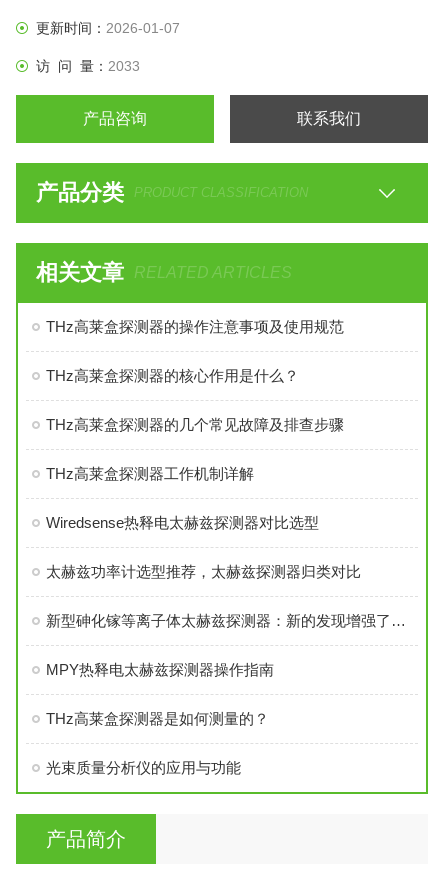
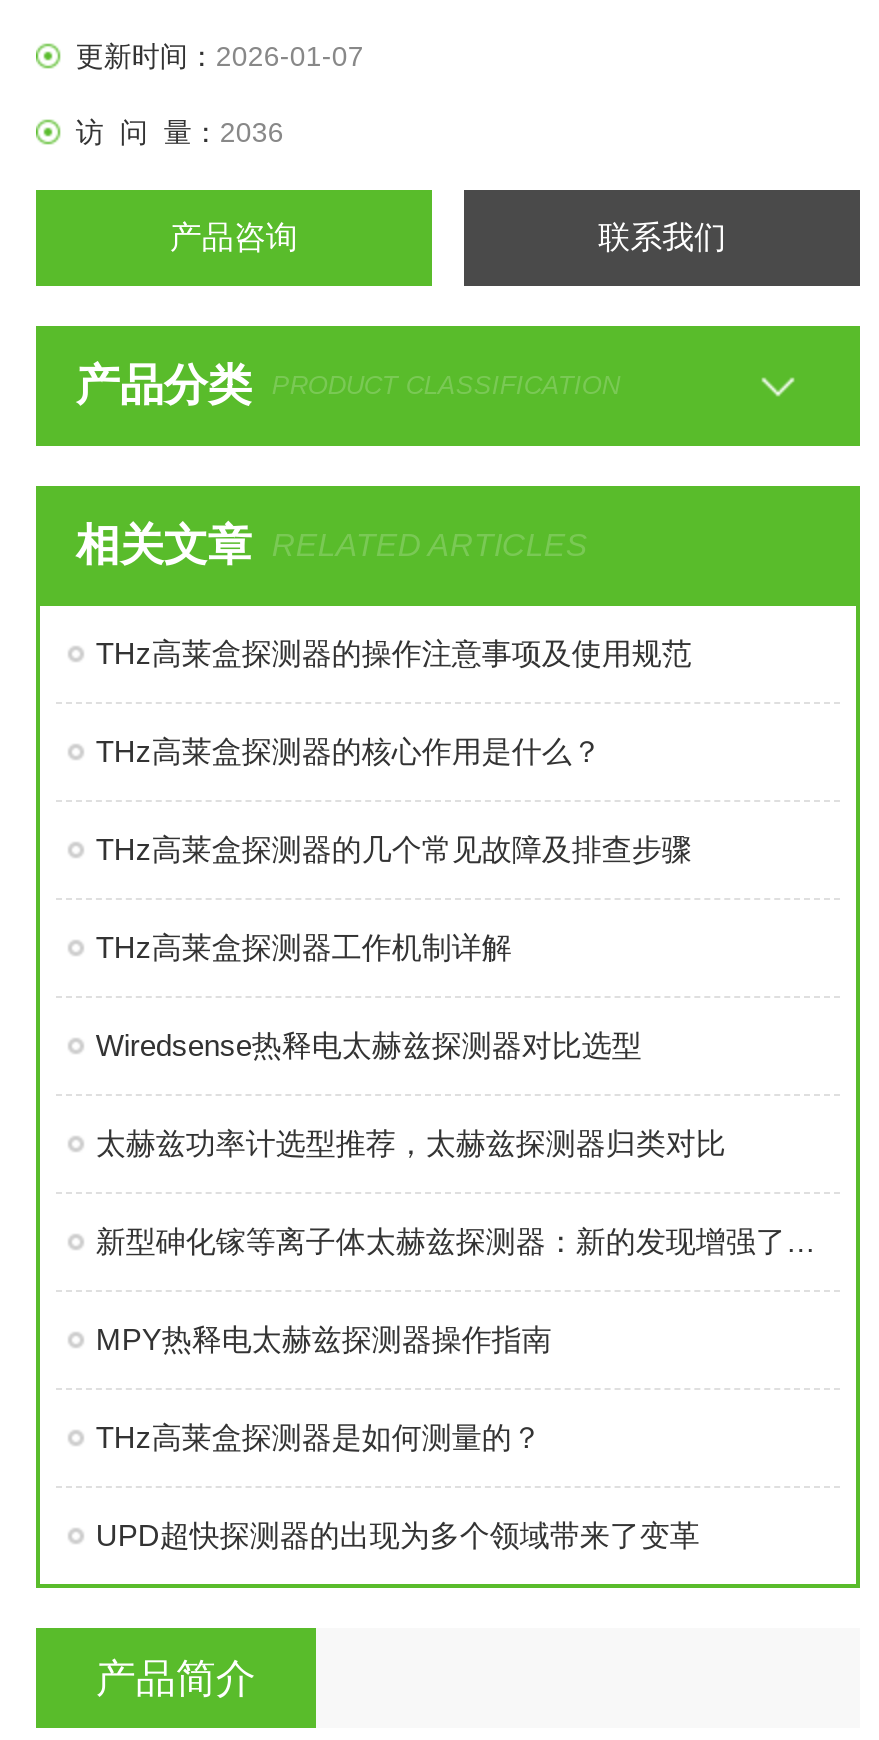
- 访 问 量：2033
+ 访 问 量：2036

- 光束质量分析仪的应用与功能
+ UPD超快探测器的出现为多个领域带来了变革
